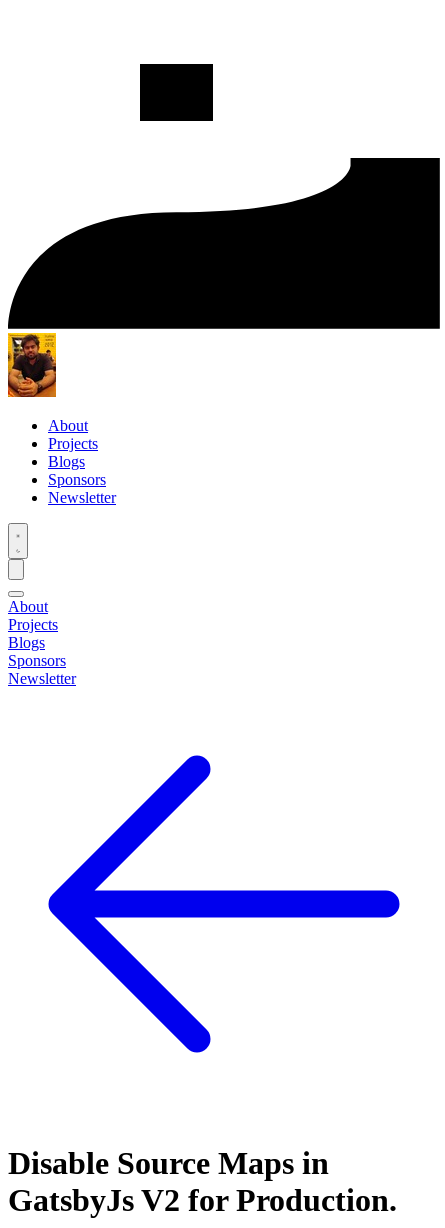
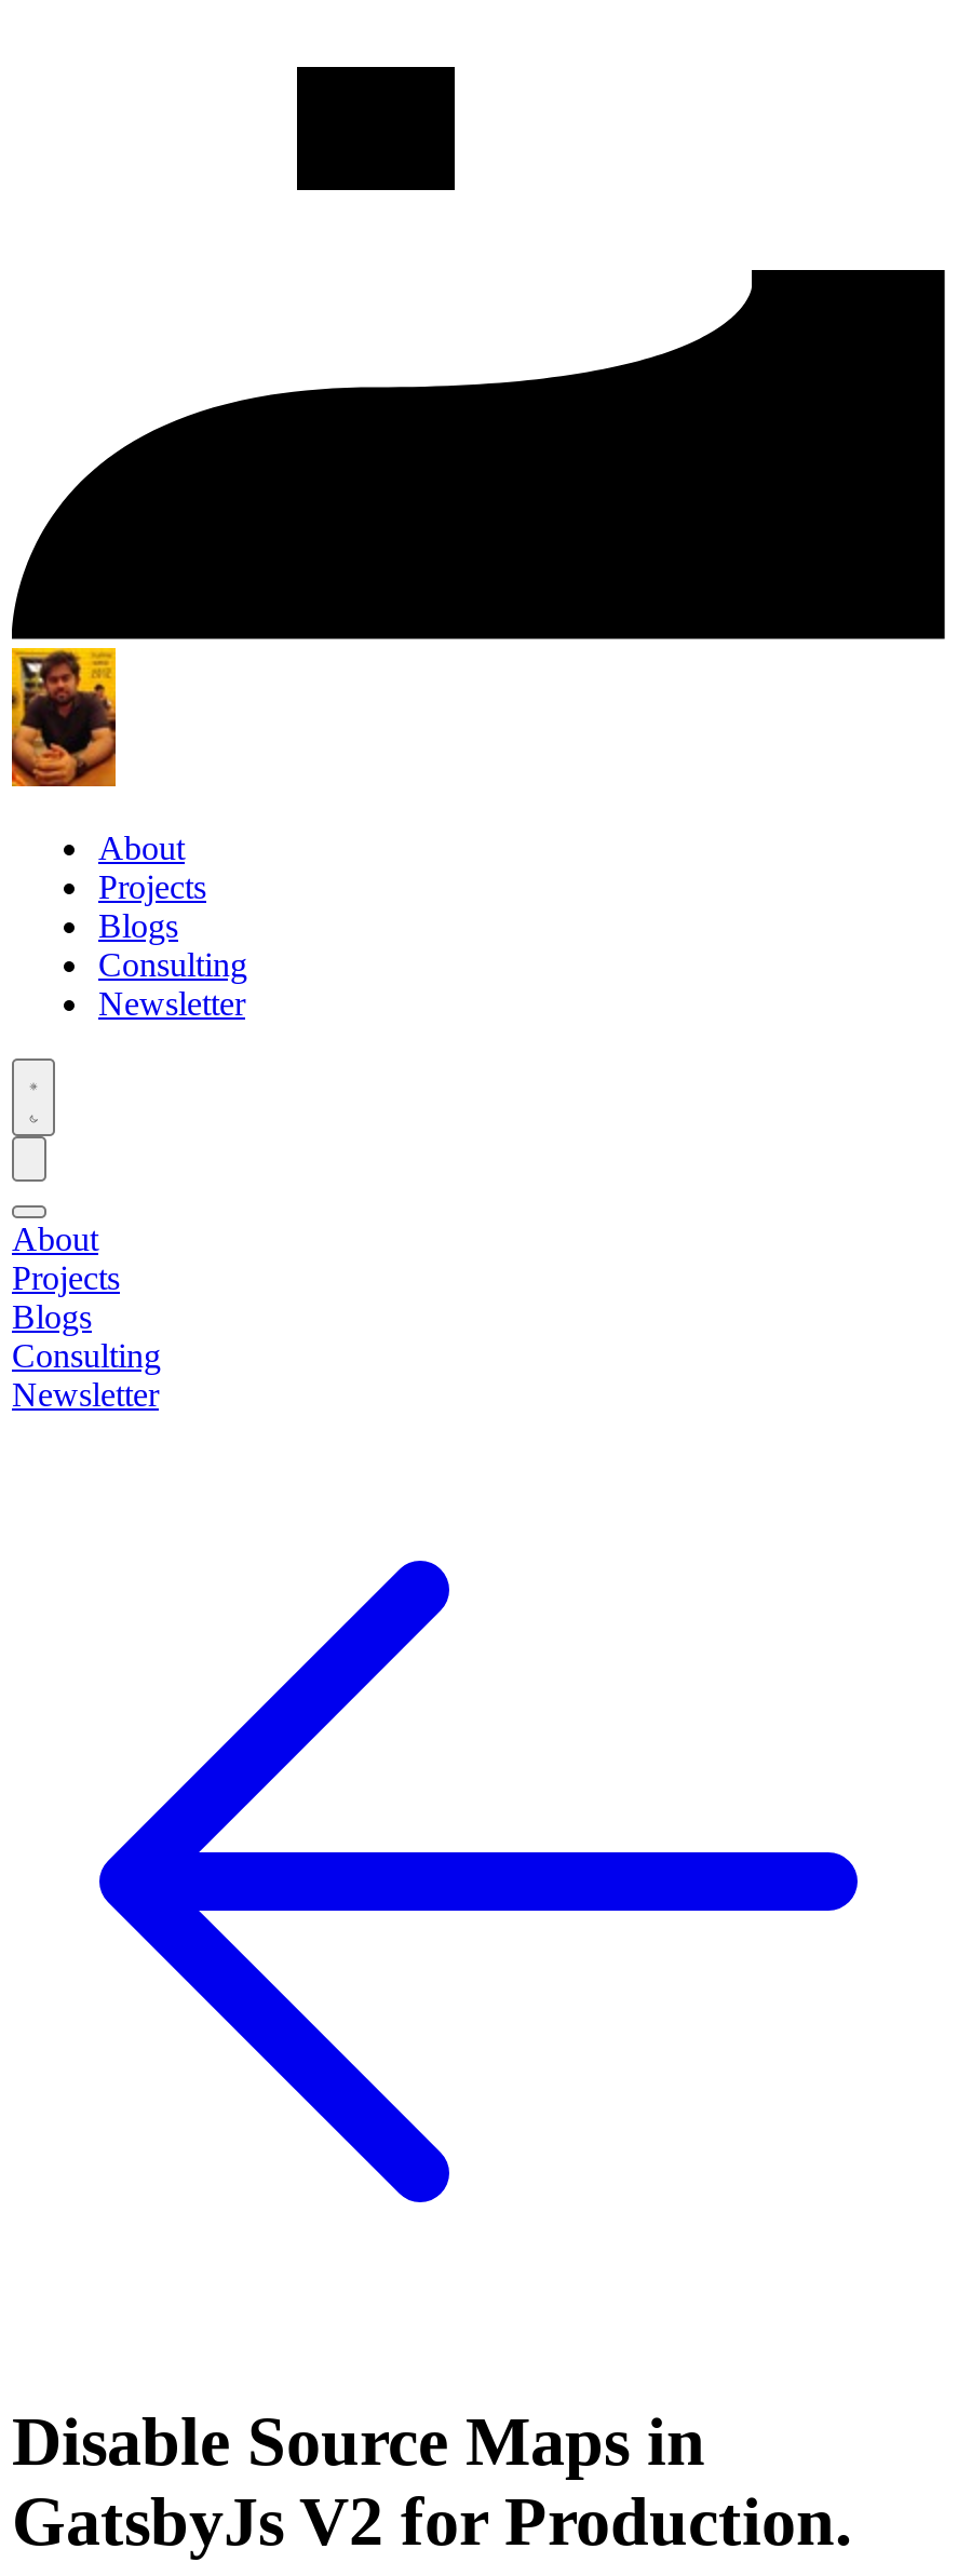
- Sponsors
+ Consulting

- Sponsors
+ Consulting
